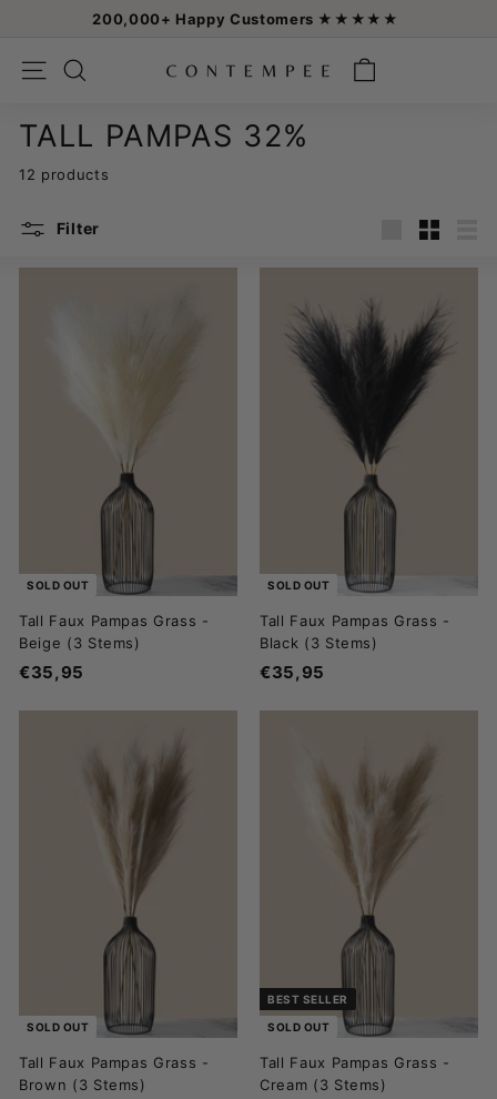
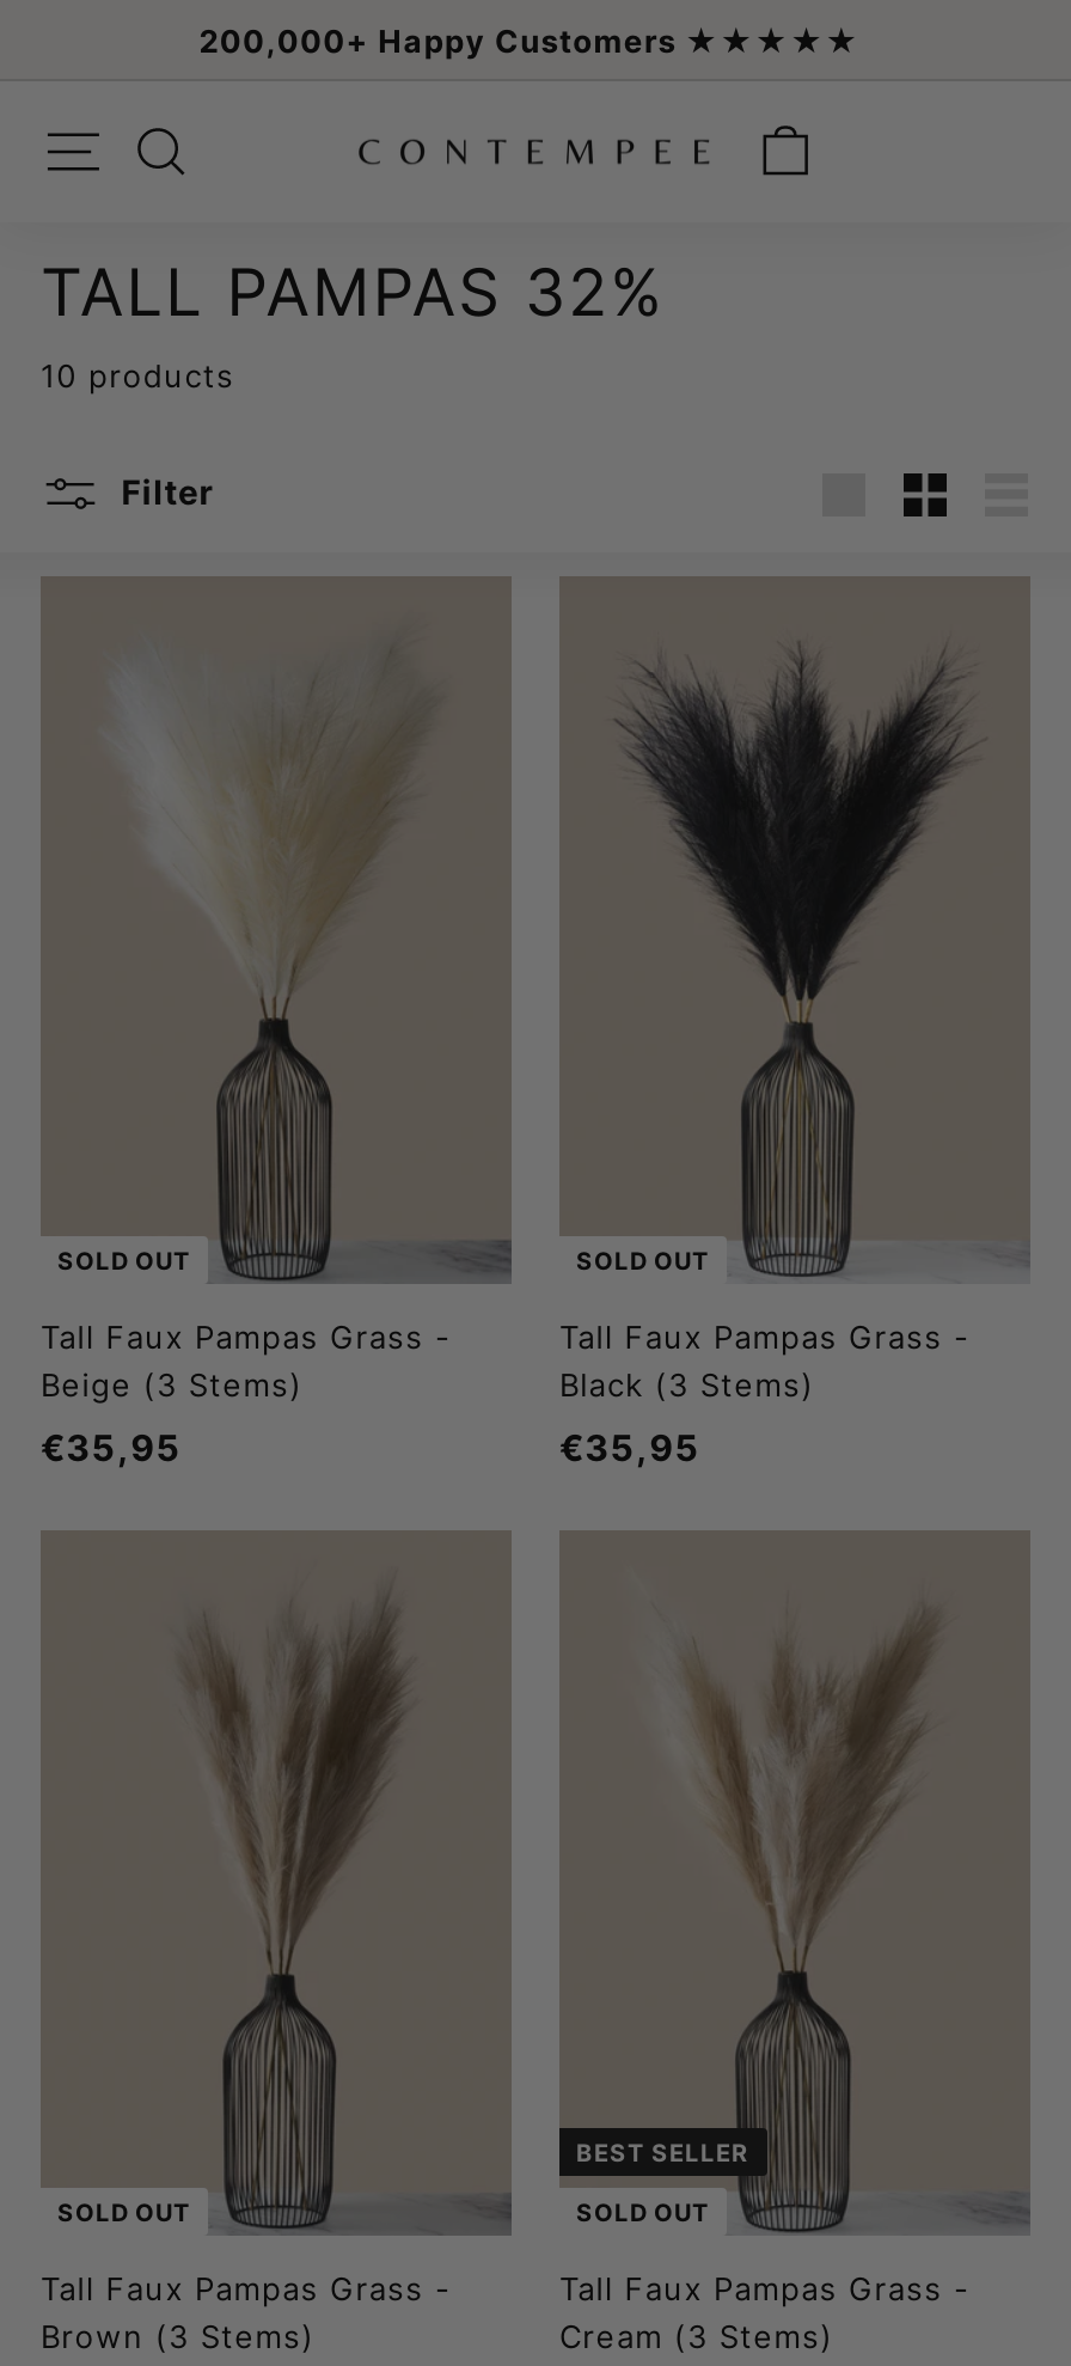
- 12 products
+ 10 products
